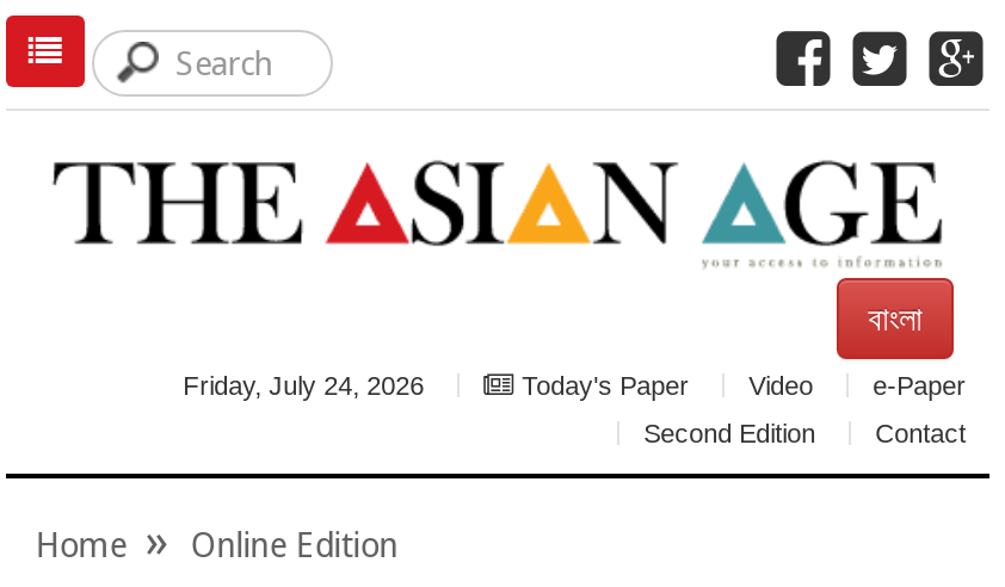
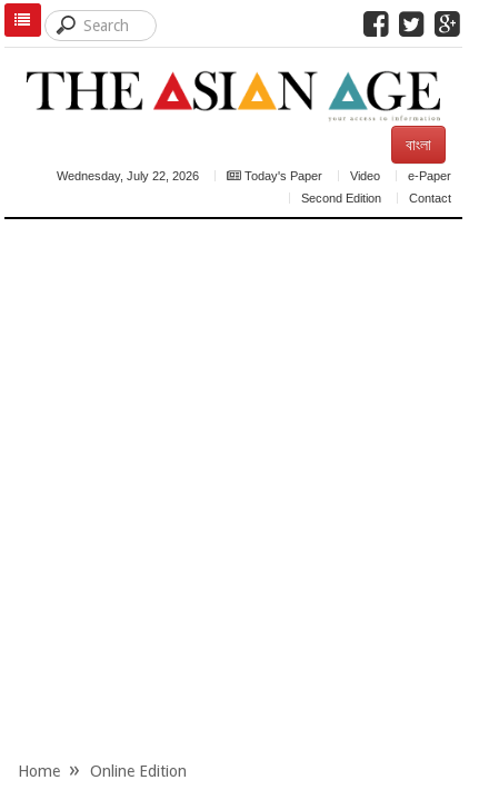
- Friday, July 24, 2026
+ Wednesday, July 22, 2026
